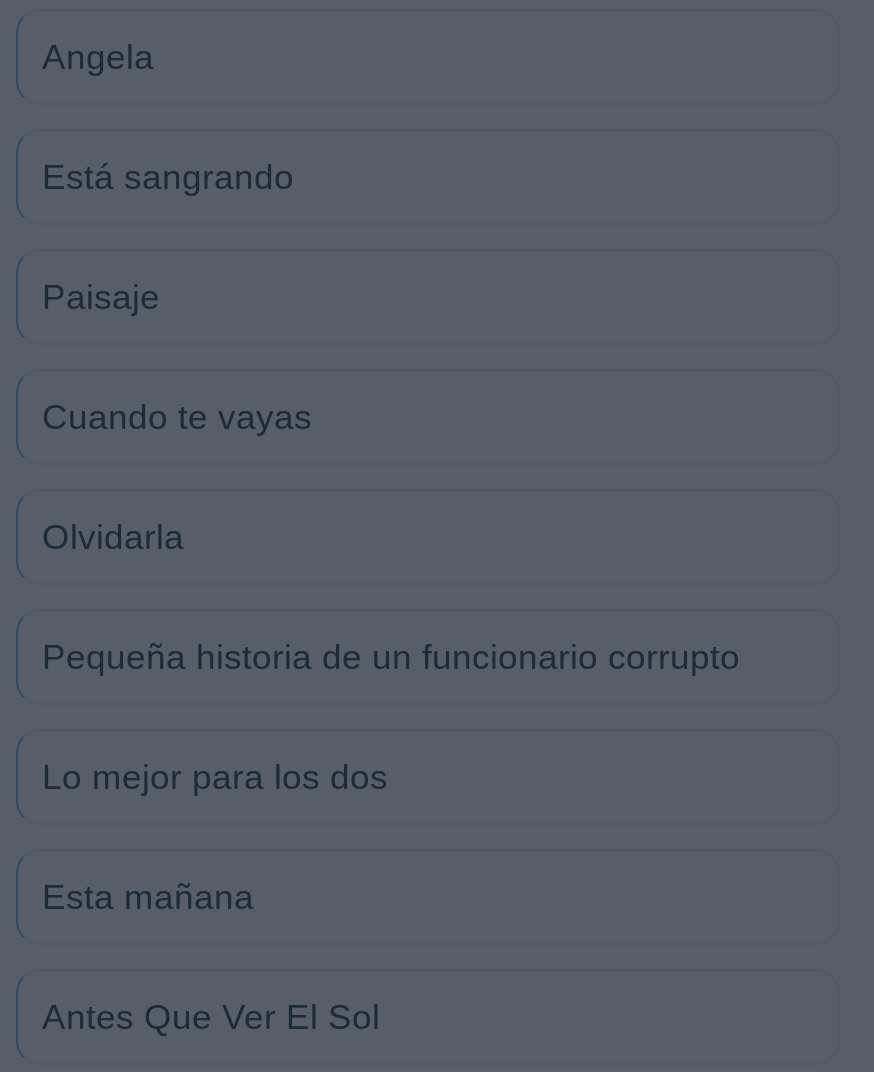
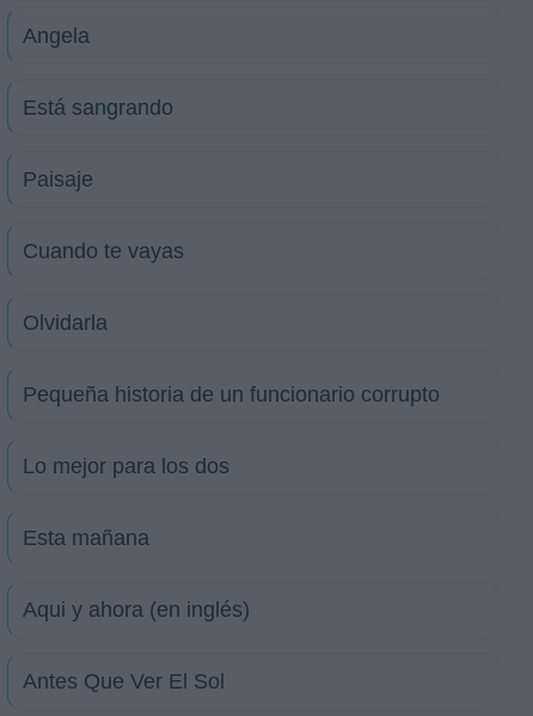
+ Aqui y ahora (en inglés)
